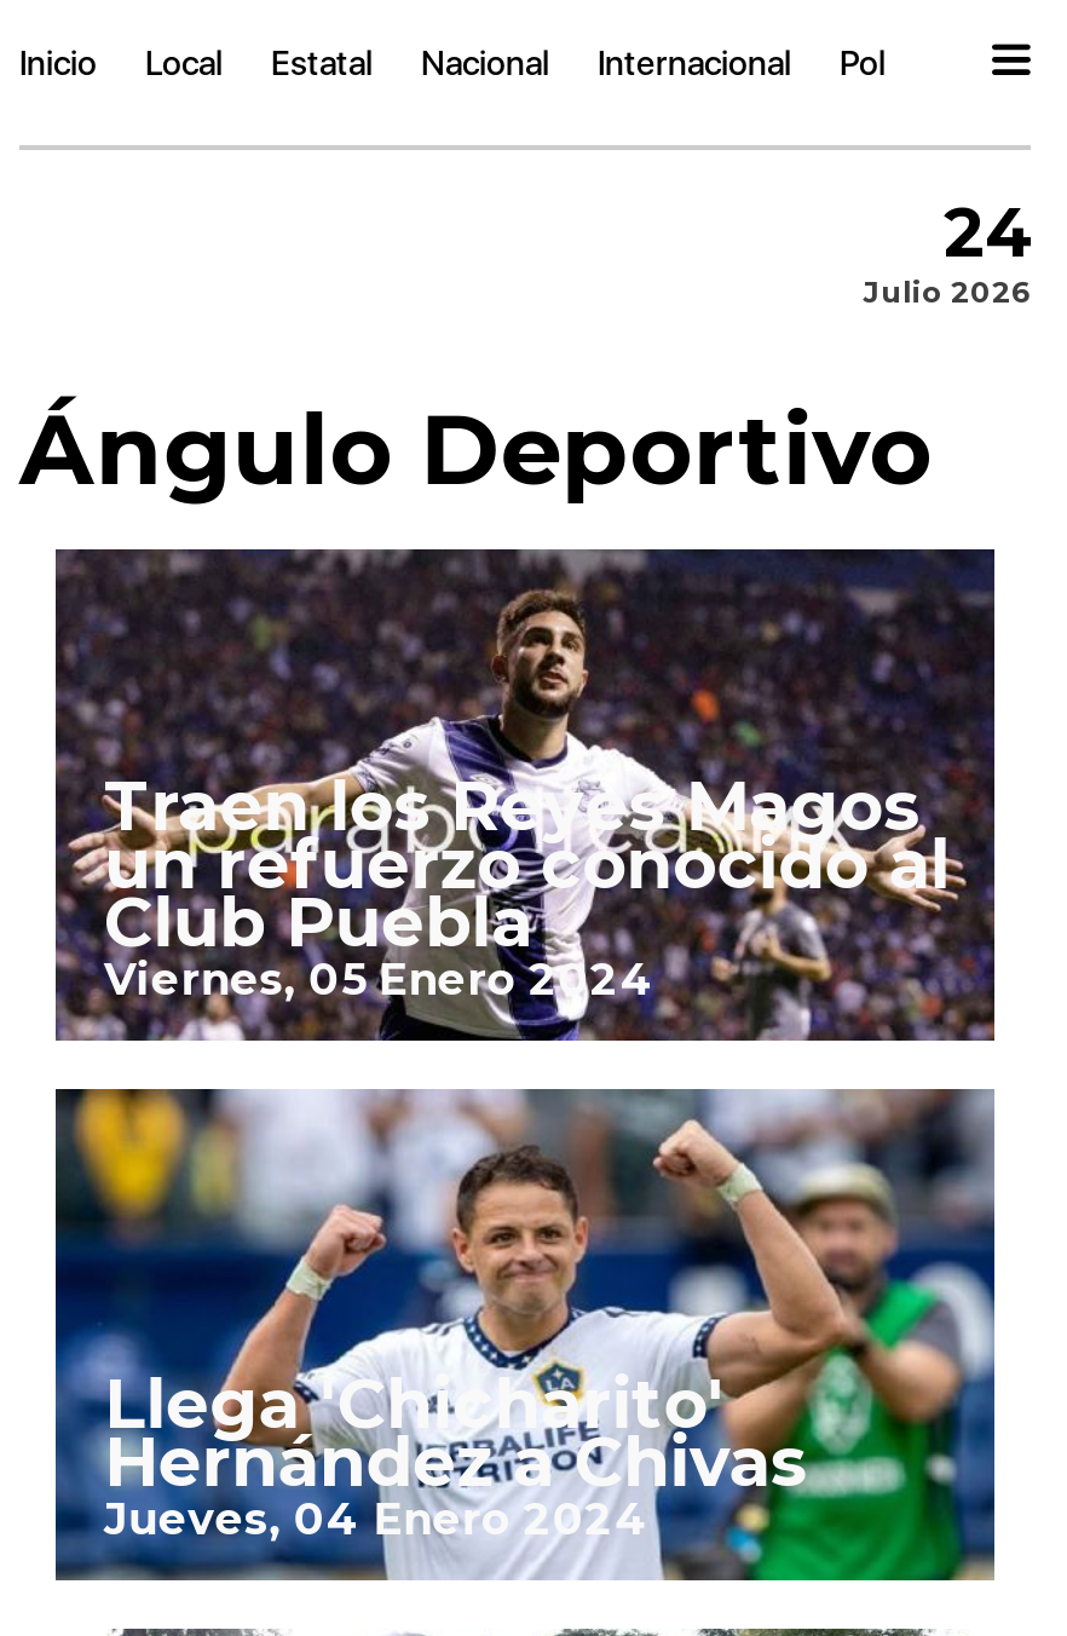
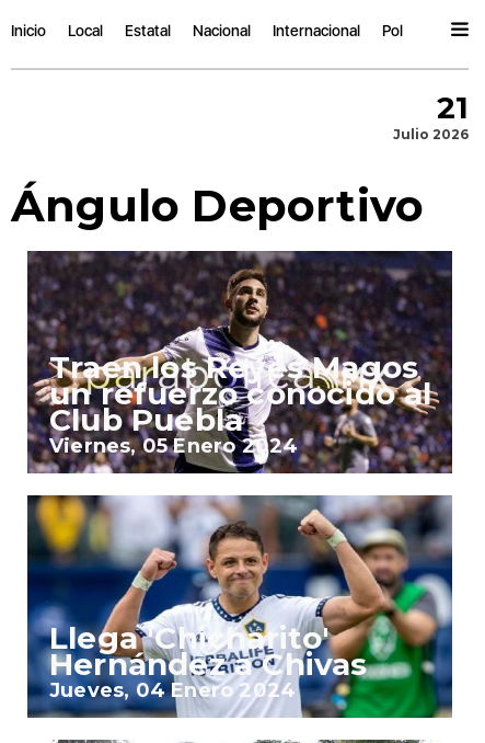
- 24
+ 21
